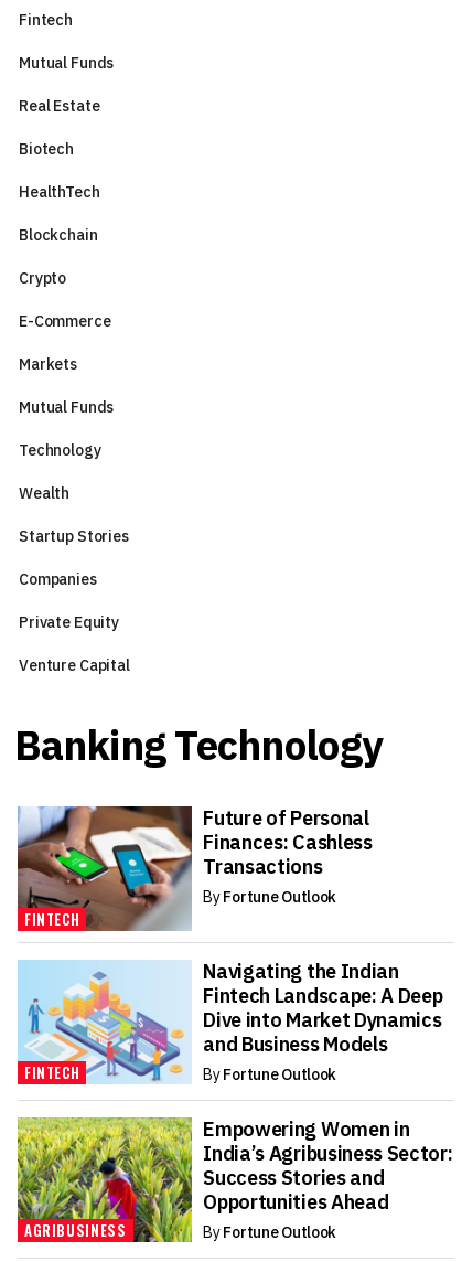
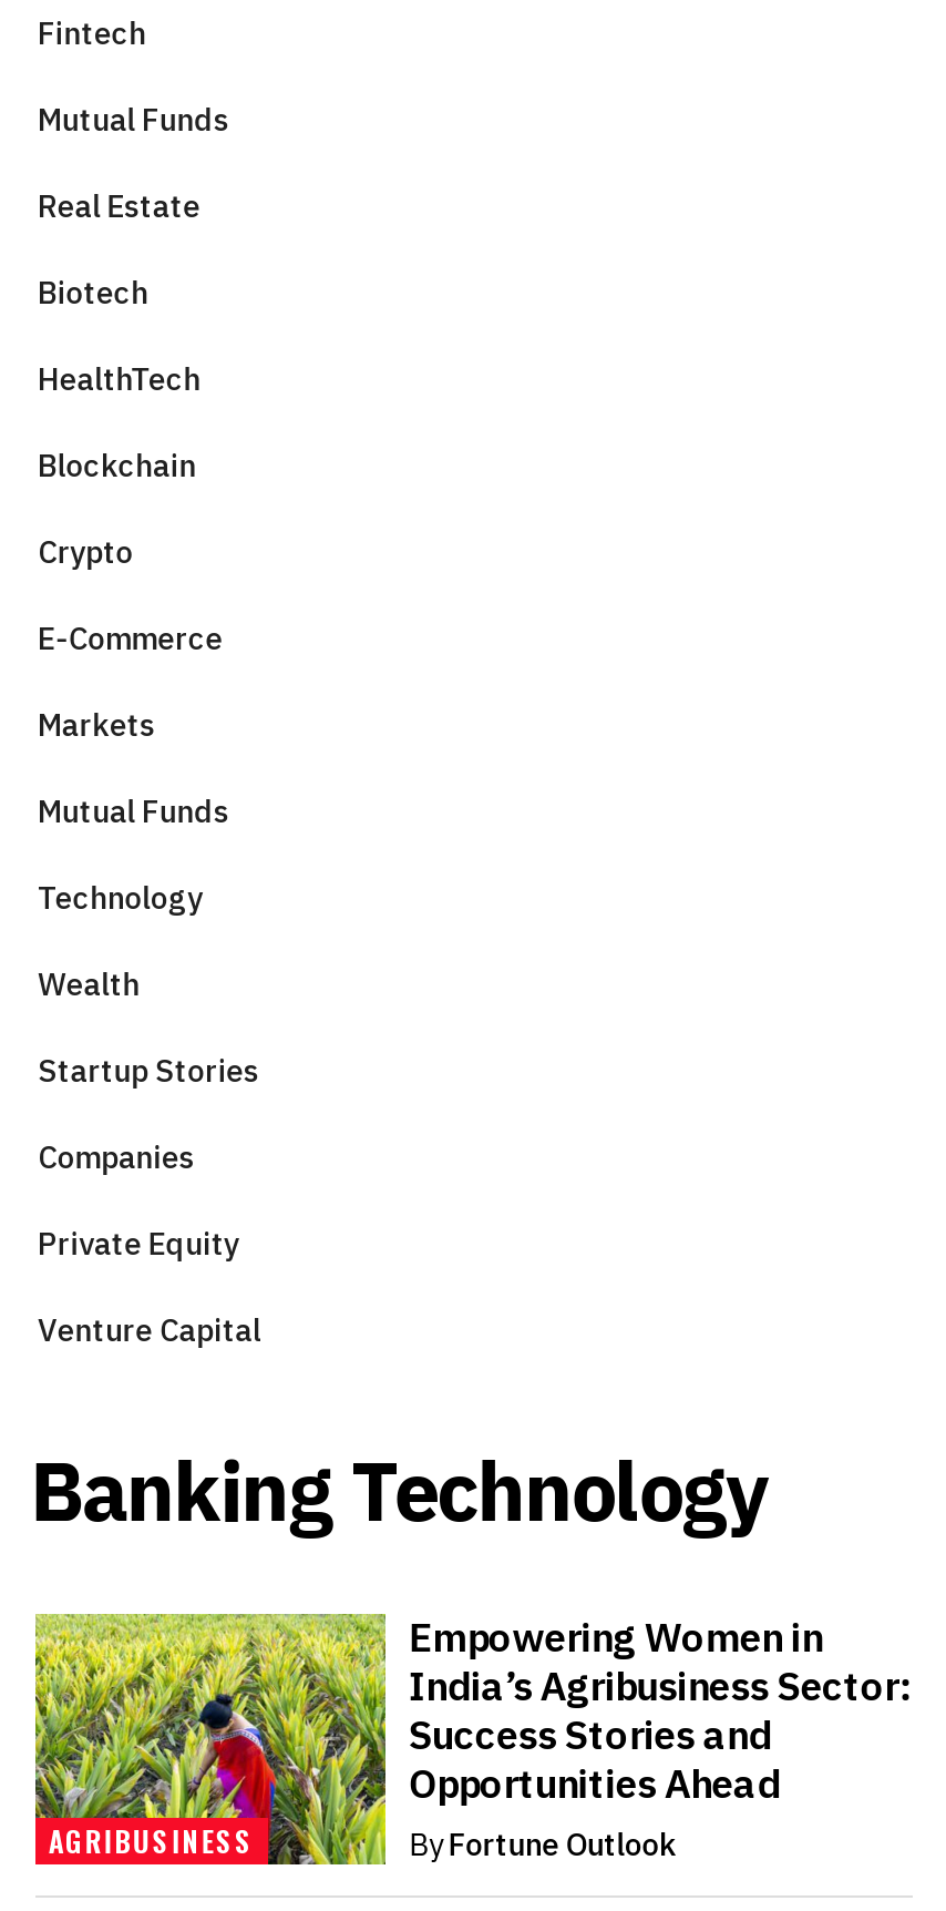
- [image]
- FINTECH

- Future of Personal
- Finances: Cashless
- Transactions
- By Fortune Outlook

- [image]
- FINTECH

- Navigating the Indian
- Fintech Landscape: A Deep
- Dive into Market Dynamics
- and Business Models
- By Fortune Outlook
